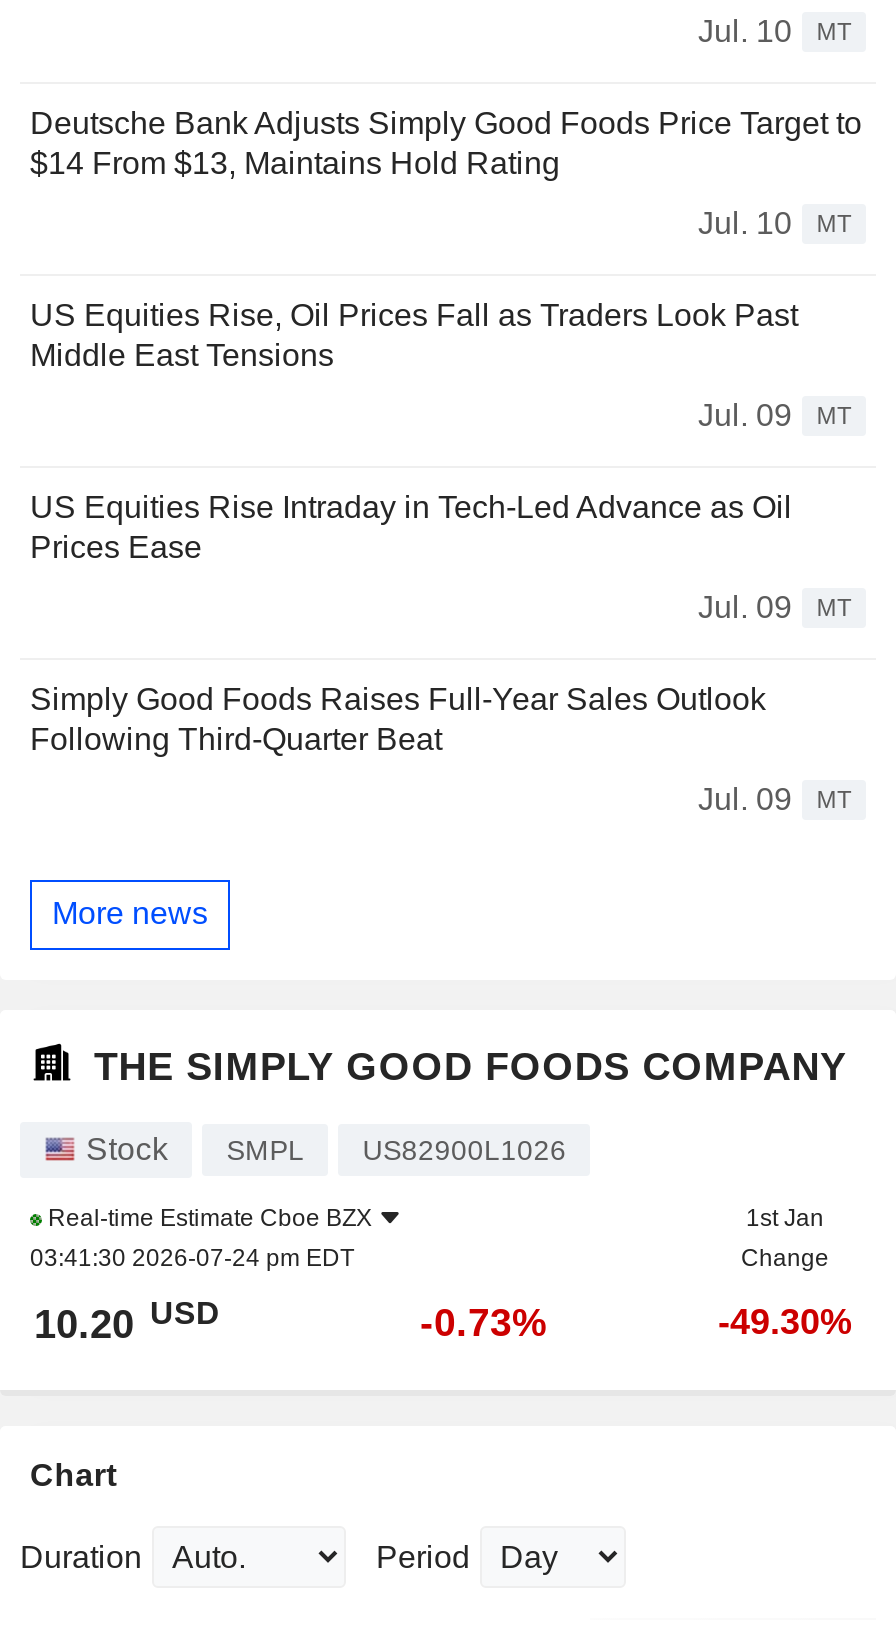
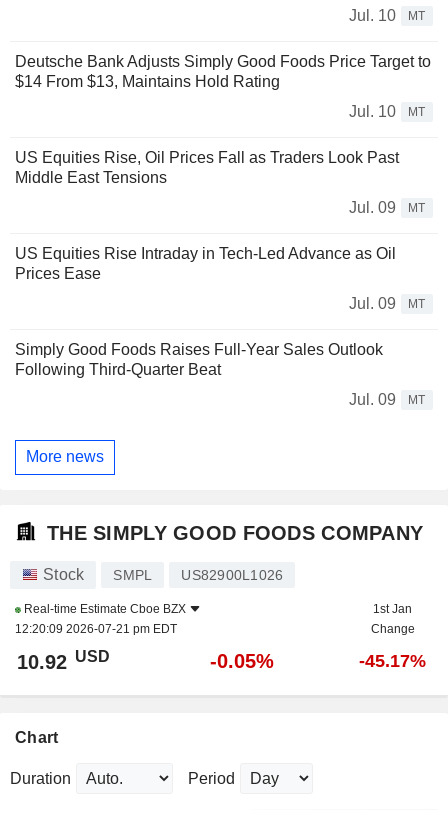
- 03:41:30 2026-07-24 pm EDT
+ 12:20:09 2026-07-21 pm EDT

- 10.20 USD
+ 10.92 USD

- -0.73%
+ -0.05%

- -49.30%
+ -45.17%
